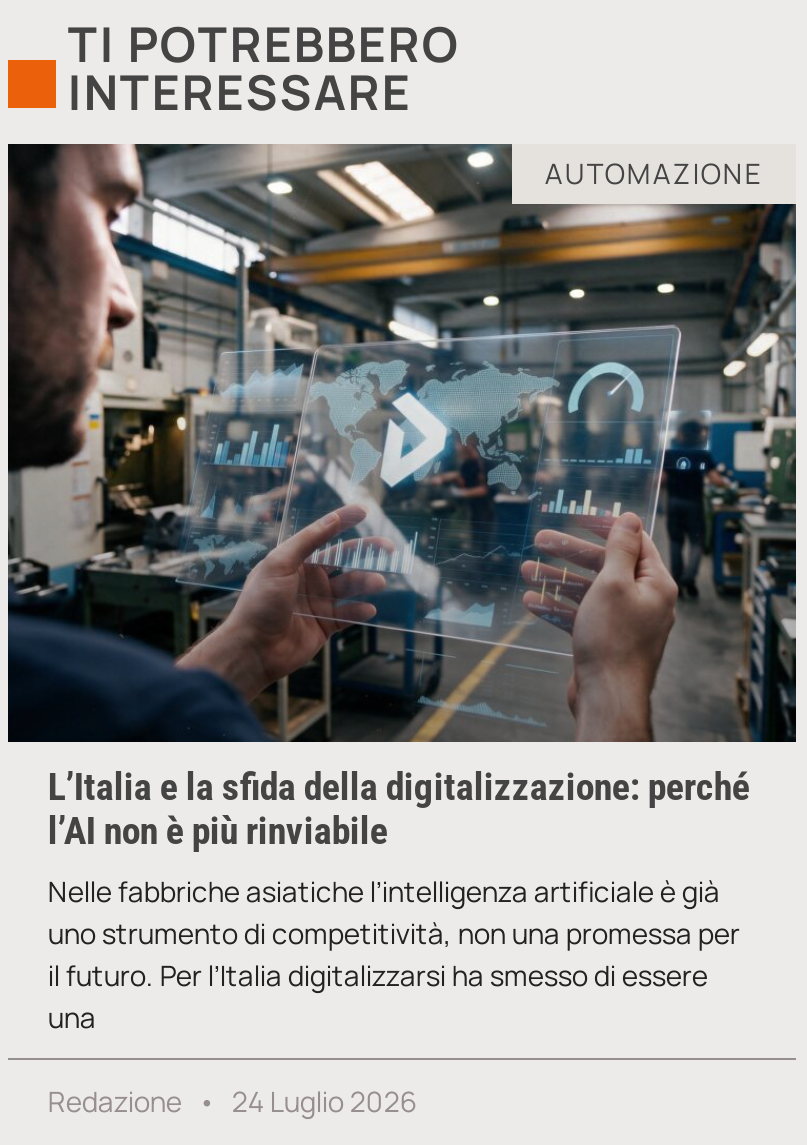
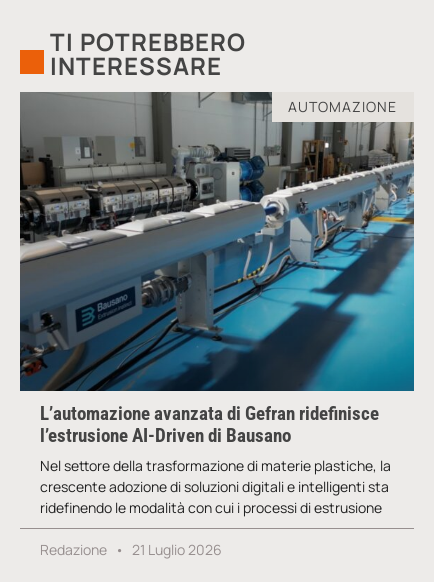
- [image]
- L’Italia e la sfida della digitalizzazione: perché
- l’AI non è più rinviabile
- Nelle fabbriche asiatiche l’intelligenza artificiale è già
- uno strumento di competitività, non una promessa per
- il futuro. Per l’Italia digitalizzarsi ha smesso di essere
- una
+ [image]
+ L’automazione avanzata di Gefran ridefinisce
+ l’estrusione AI-Driven di Bausano
+ Nel settore della trasformazione di materie plastiche, la
+ crescente adozione di soluzioni digitali e intelligenti sta
+ ridefinendo le modalità con cui i processi di estrusione

- Redazione 24 Luglio 2026
+ Redazione 21 Luglio 2026
